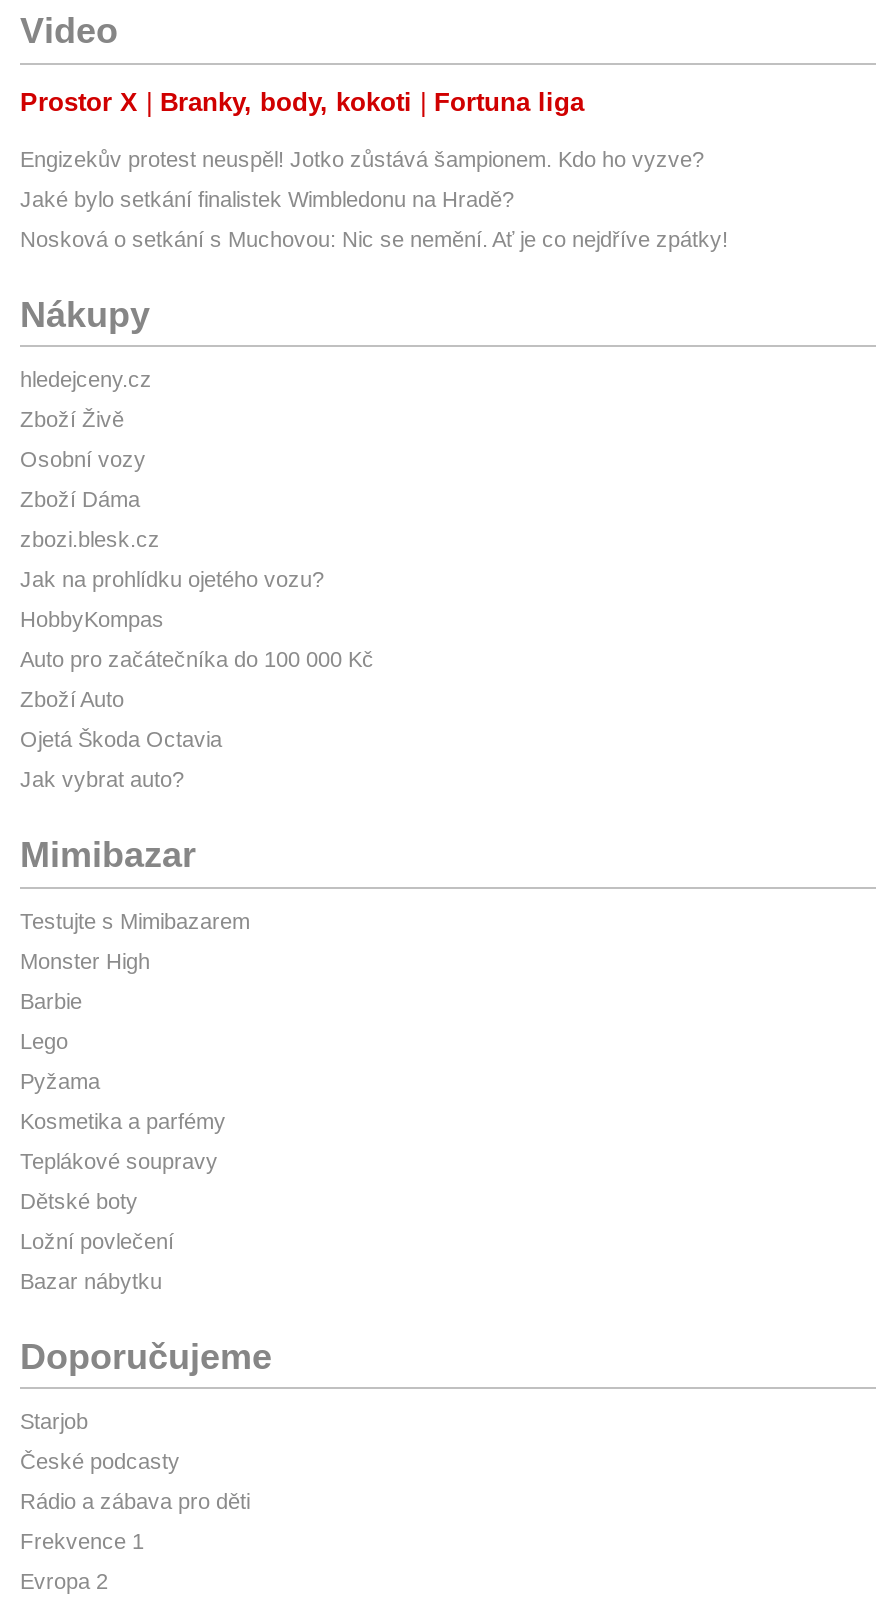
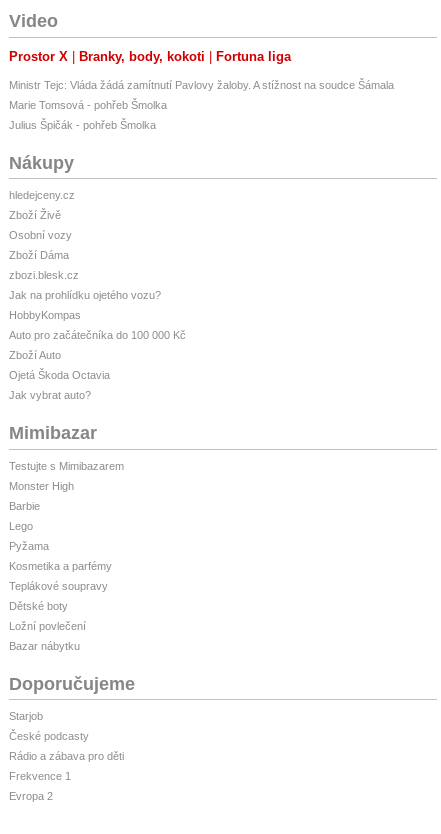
- Engizekův protest neuspěl! Jotko zůstává šampionem. Kdo ho vyzve?
+ Ministr Tejc: Vláda žádá zamítnutí Pavlovy žaloby. A stížnost na soudce Šámala

- Jaké bylo setkání finalistek Wimbledonu na Hradě?
+ Marie Tomsová - pohřeb Šmolka

- Nosková o setkání s Muchovou: Nic se nemění. Ať je co nejdříve zpátky!
+ Julius Špičák - pohřeb Šmolka
